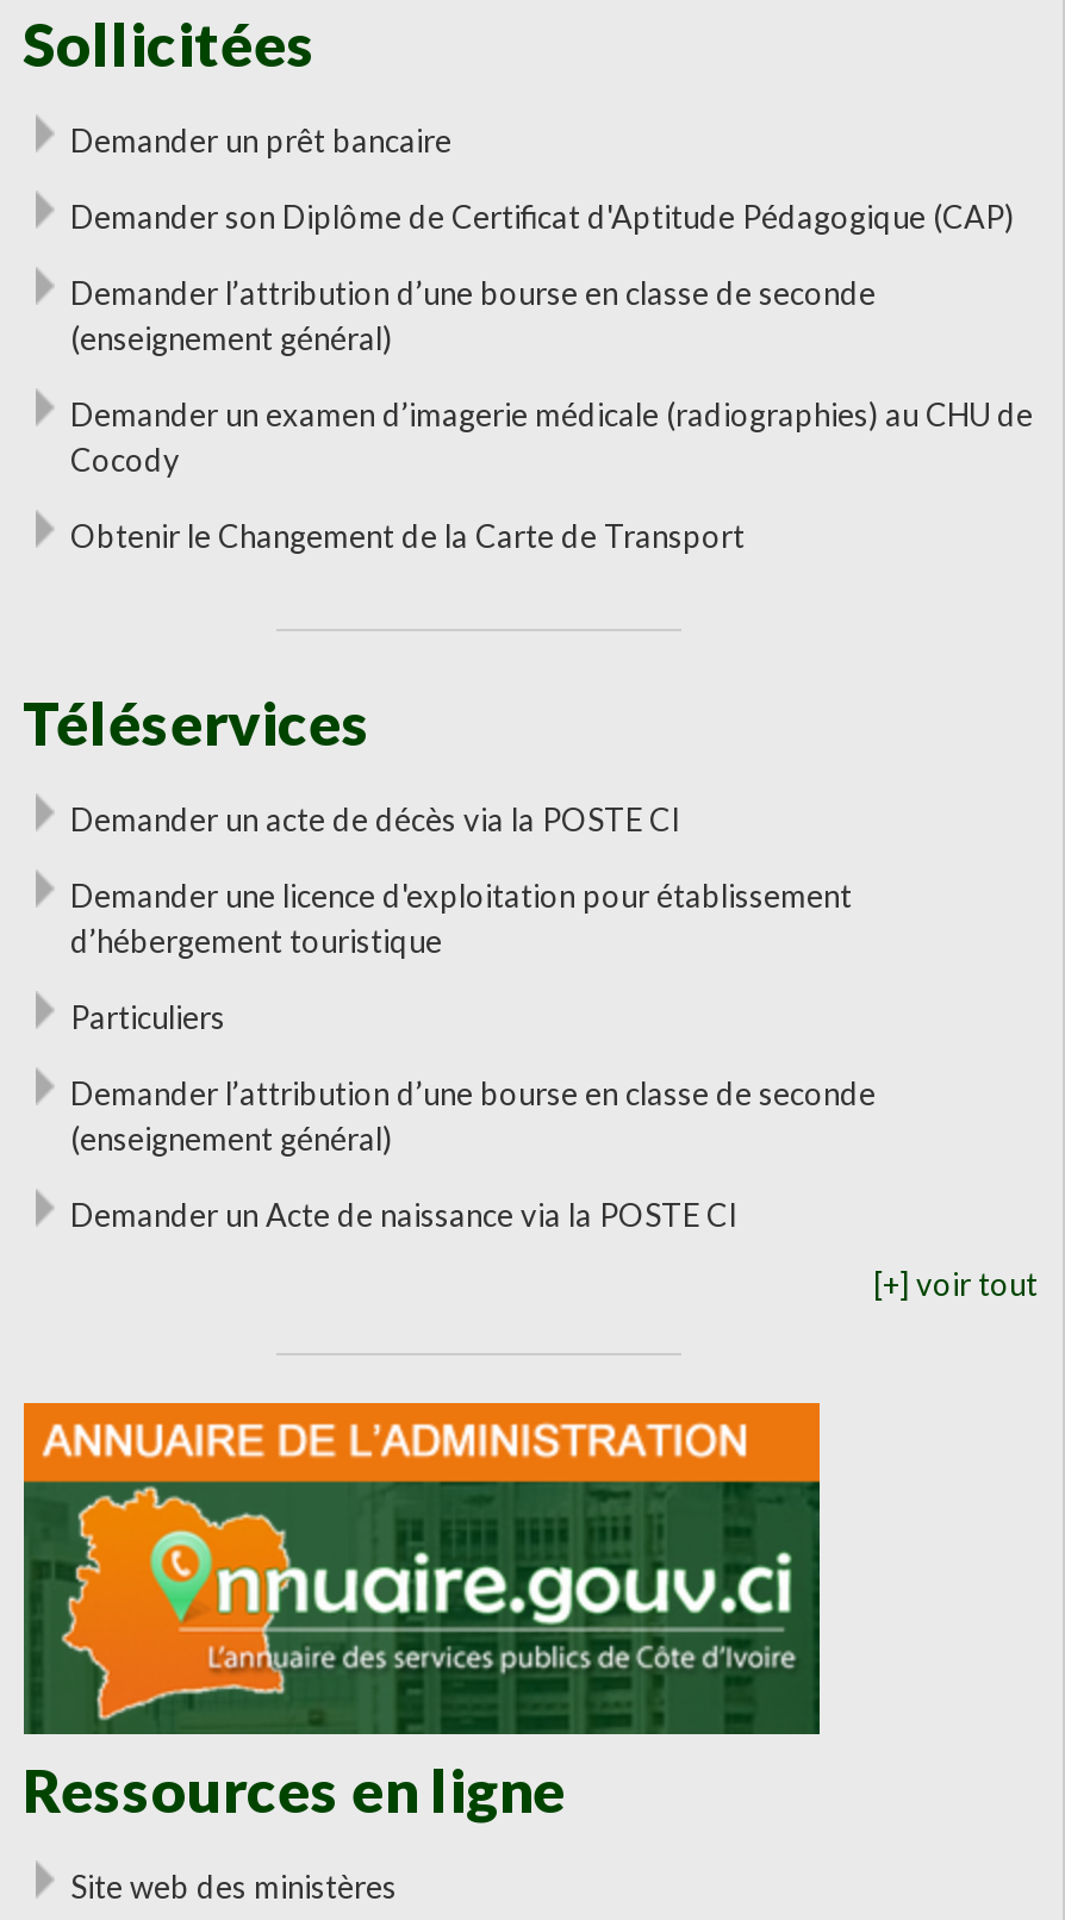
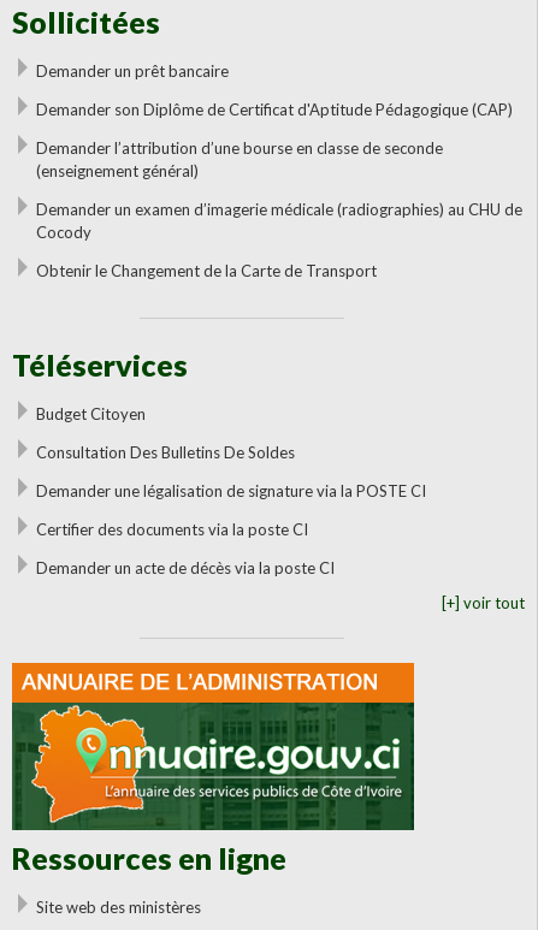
- Demander un acte de décès via la POSTE CI
+ Budget Citoyen

- Demander une licence d'exploitation pour établissement
- d’hébergement touristique
+ Consultation Des Bulletins De Soldes

- Particuliers
+ Demander une légalisation de signature via la POSTE CI

- Demander l’attribution d’une bourse en classe de seconde
- (enseignement général)
+ Certifier des documents via la poste CI

- Demander un Acte de naissance via la POSTE CI
+ Demander un acte de décès via la poste CI
